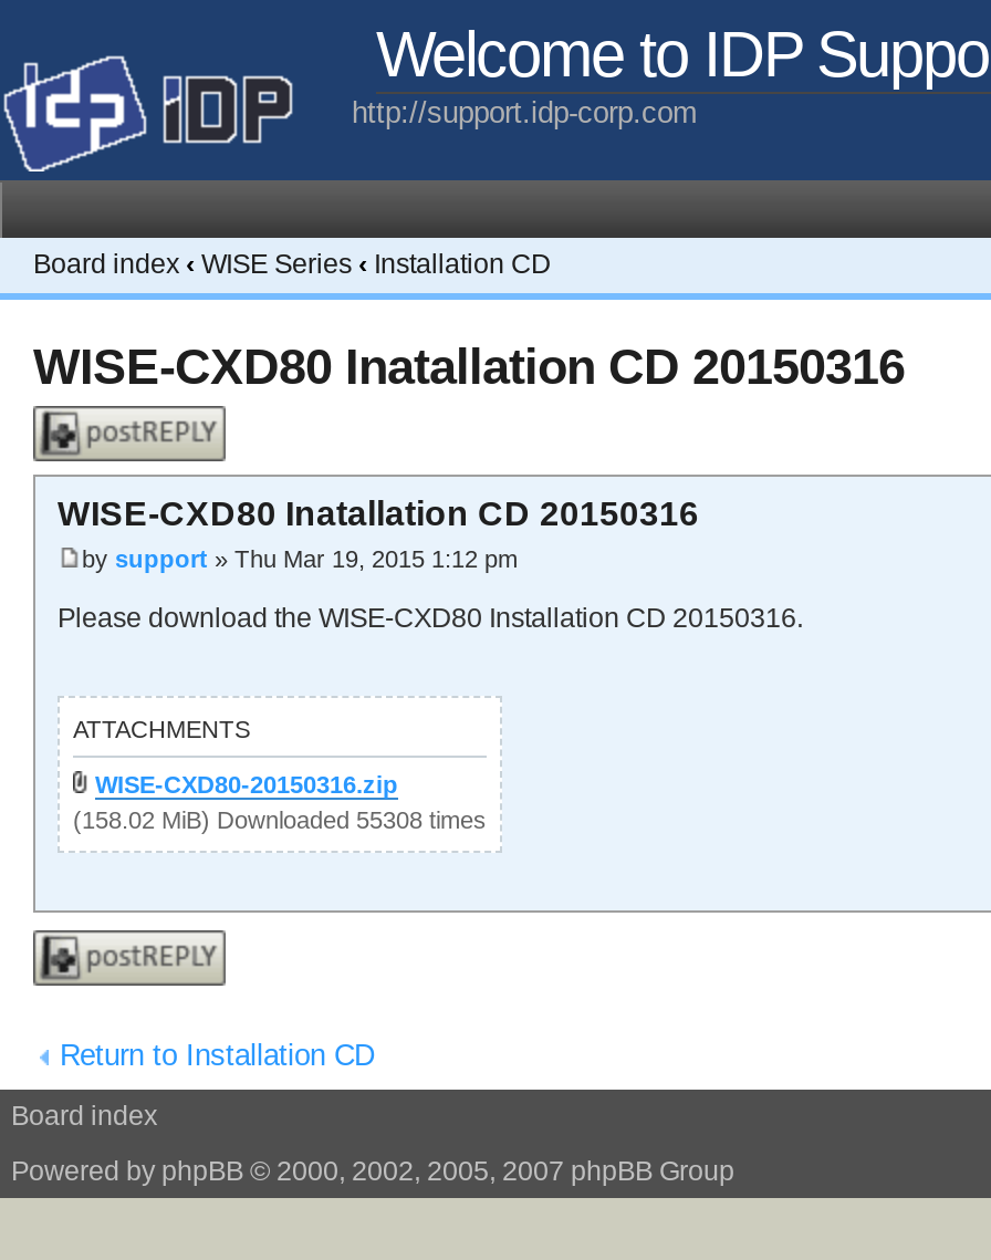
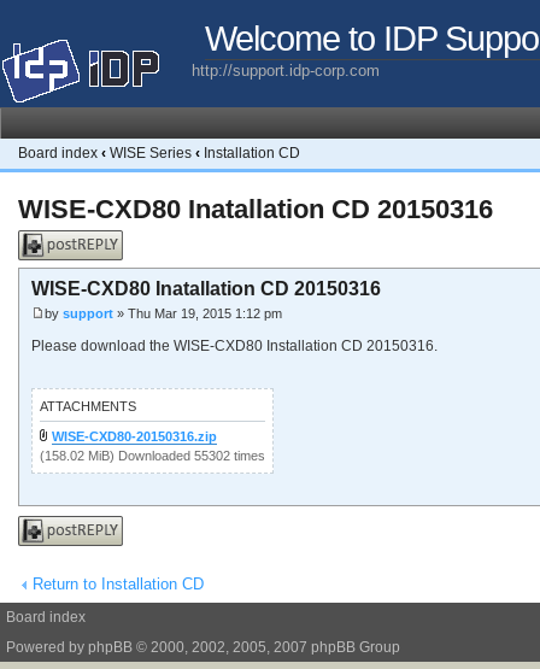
- (158.02 MiB) Downloaded 55308 times
+ (158.02 MiB) Downloaded 55302 times
